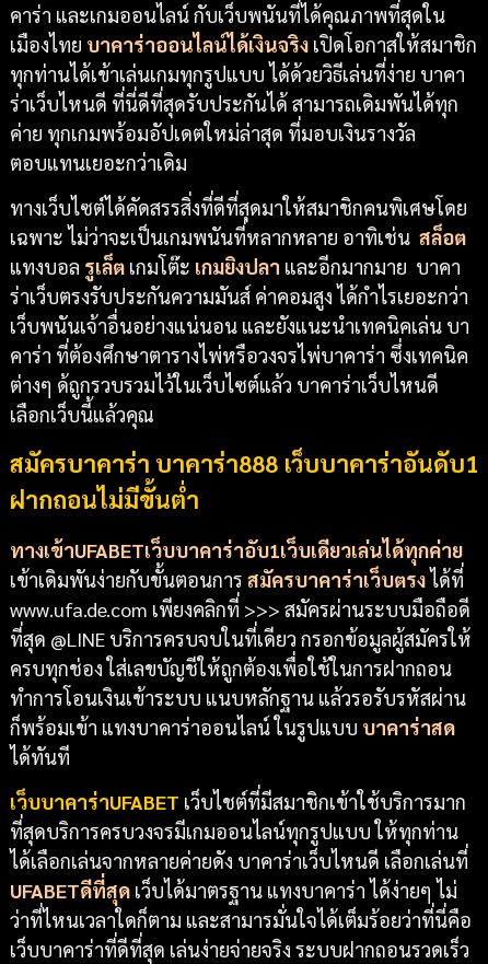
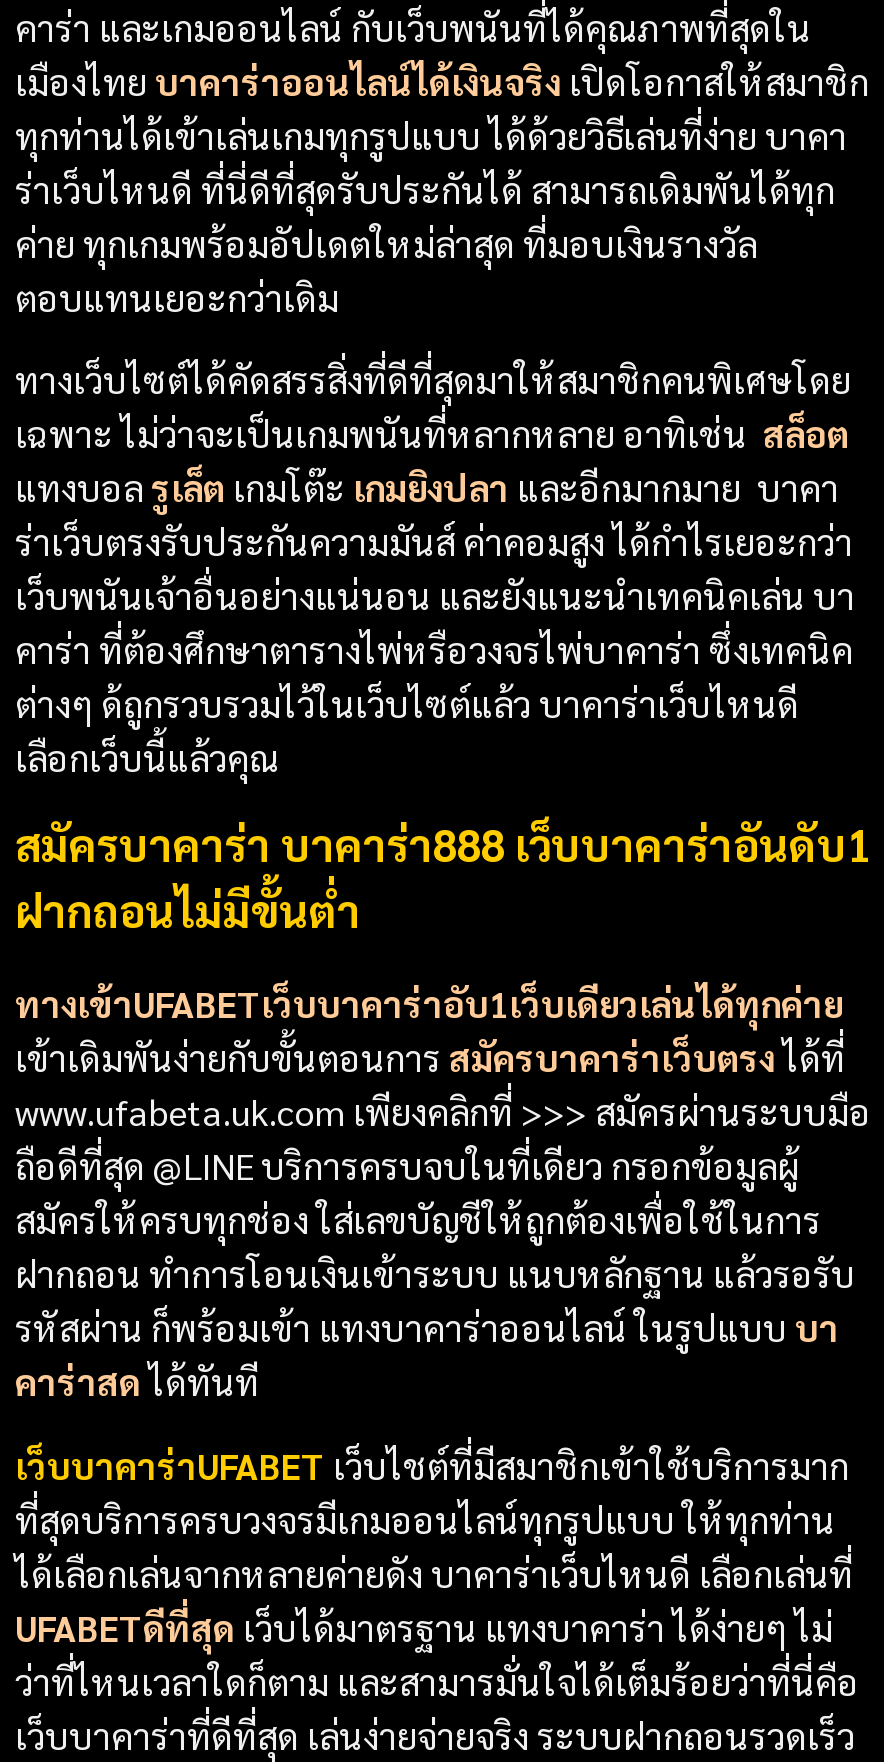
- www.ufa.de.com เพียงคลิกที่ >>> สมัครผ่านระบบมือถือดี
- ที่สุด @LINE บริการครบจบในที่เดียว กรอกข้อมูลผู้สมัครให้
- ครบทุกช่องใส่เลขบัญชีให้ถูกต้องเพื่อใช้ในการฝากถอน
- ทำการโอนเงินเข้าระบบ แนบหลักฐาน แล้วรอรับรหัสผ่าน
- ก็พร้อมเข้า แทงบาคาร่าออนไลน์ ในรูปแบบบาคาร่าสด
- ได้ทันที
+ www.ufabeta.uk.com เพียงคลิกที่ >>> สมัครผ่านระบบมือ
+ ถือดีที่สุด @LINE บริการครบจบในที่เดียว กรอกข้อมูลผู้
+ สมัครให้ครบทุกช่องใส่เลขบัญชีให้ถูกต้องเพื่อใช้ในการ
+ ฝากถอนทำการโอนเงินเข้าระบบ แนบหลักฐาน แล้วรอรับ
+ รหัสผ่าน ก็พร้อมเข้า แทงบาคาร่าออนไลน์ ในรูปแบบบา
+ คาร่าสดได้ทันที
